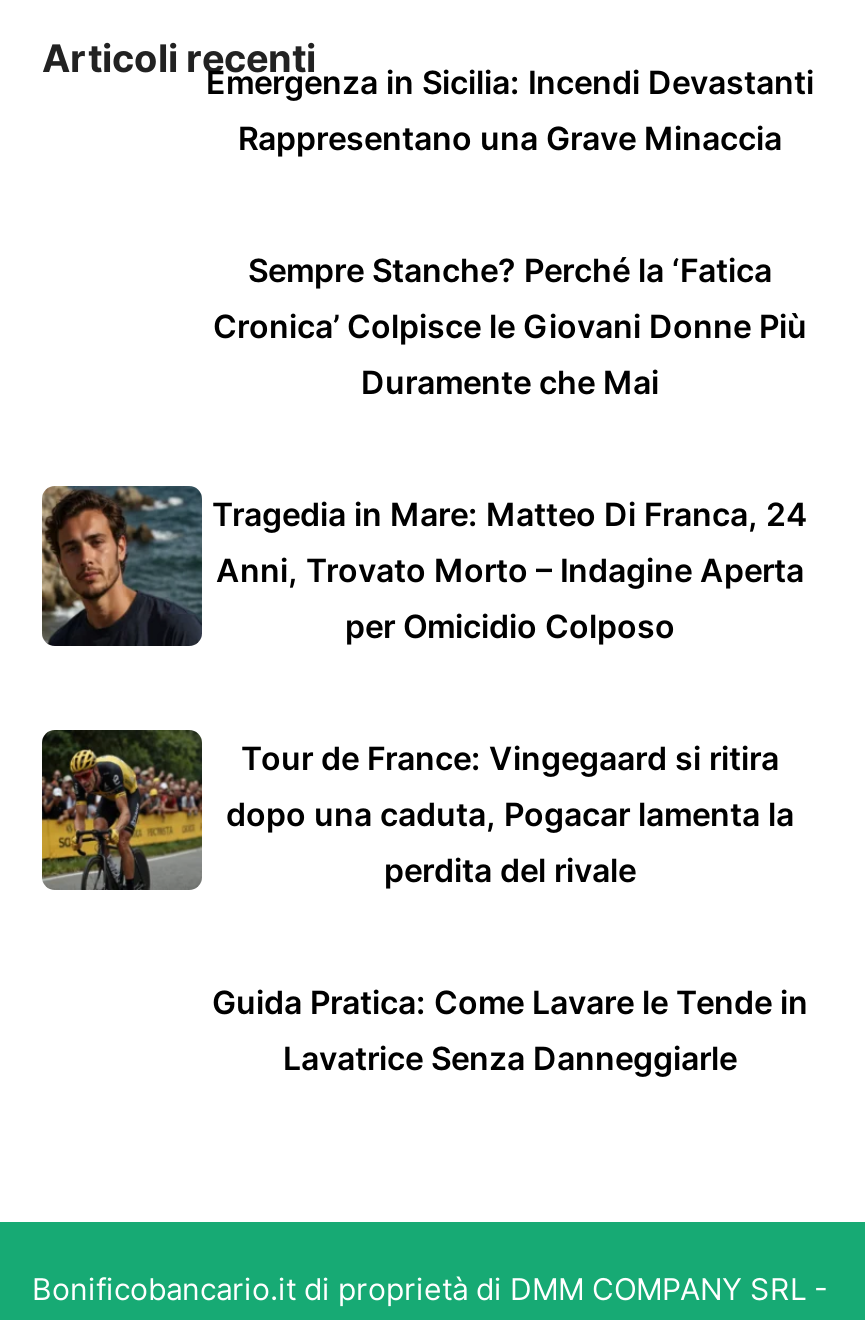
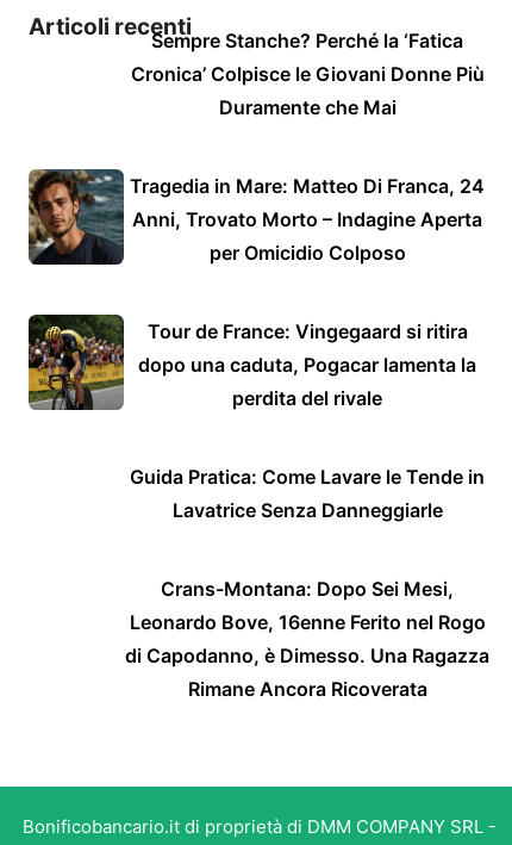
- Emergenza in Sicilia: Incendi Devastanti
- Rappresentano una Grave Minaccia

moved up: [image] | Sempre Stanche? Perché la ‘Fatica | Cronica’ Colpisce le Giovani Donne Più | ... | Guida Pratica: Come Lavare le Tende in | Lavatrice Senza Danneggiarle

+ Crans-Montana: Dopo Sei Mesi,
+ Leonardo Bove, 16enne Ferito nel Rogo
+ di Capodanno, è Dimesso. Una Ragazza
+ Rimane Ancora Ricoverata
